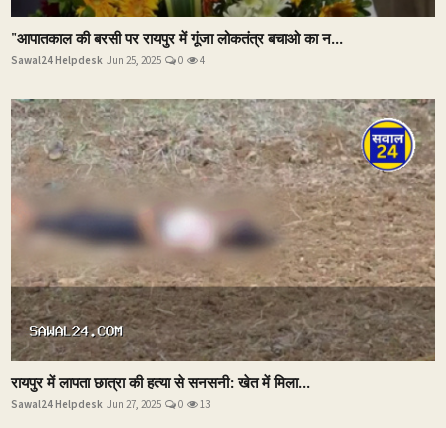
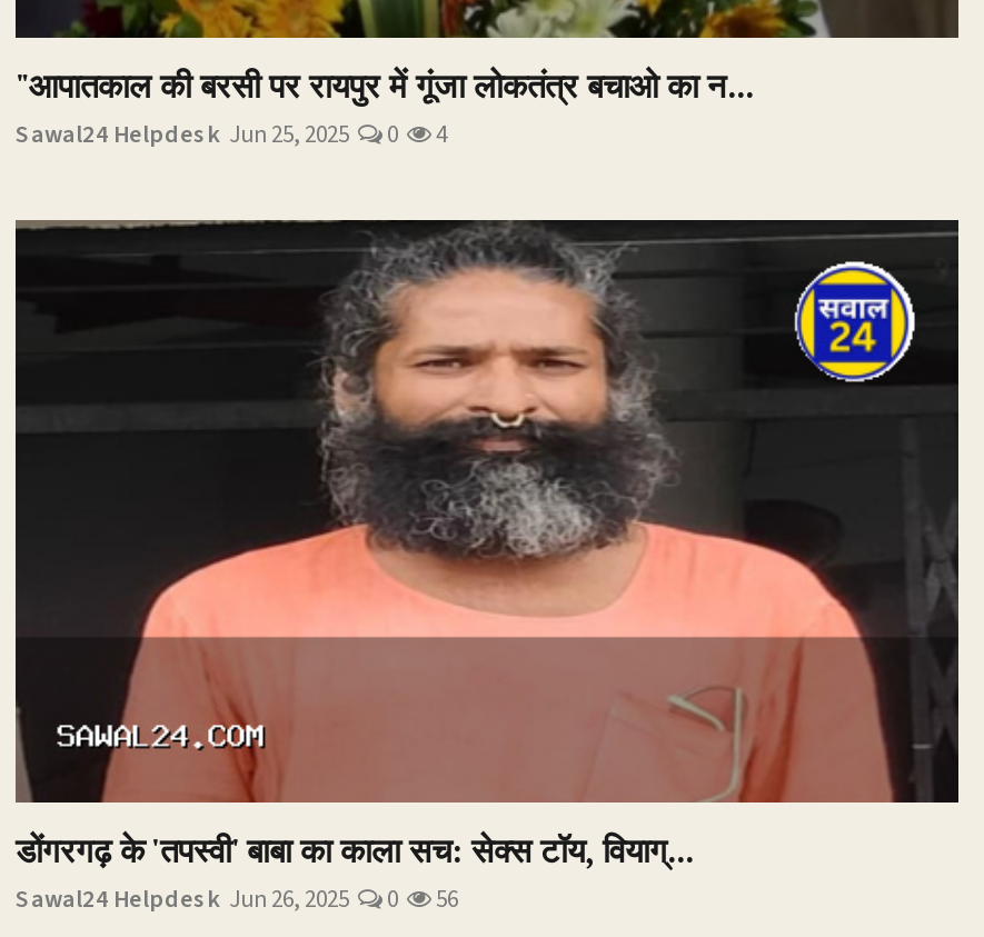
- [image]
- रायपुर में लापता छात्रा की हत्या से सनसनी: खेत में मिला...
- Sawal24 Helpdesk Jun 27, 2025
+ [image]
+ डोंगरगढ़ के 'तपस्वी' बाबा का काला सच: सेक्स टॉय, वियाग्...
+ Sawal24 Helpdesk Jun 26, 2025

- 13
+ 56
